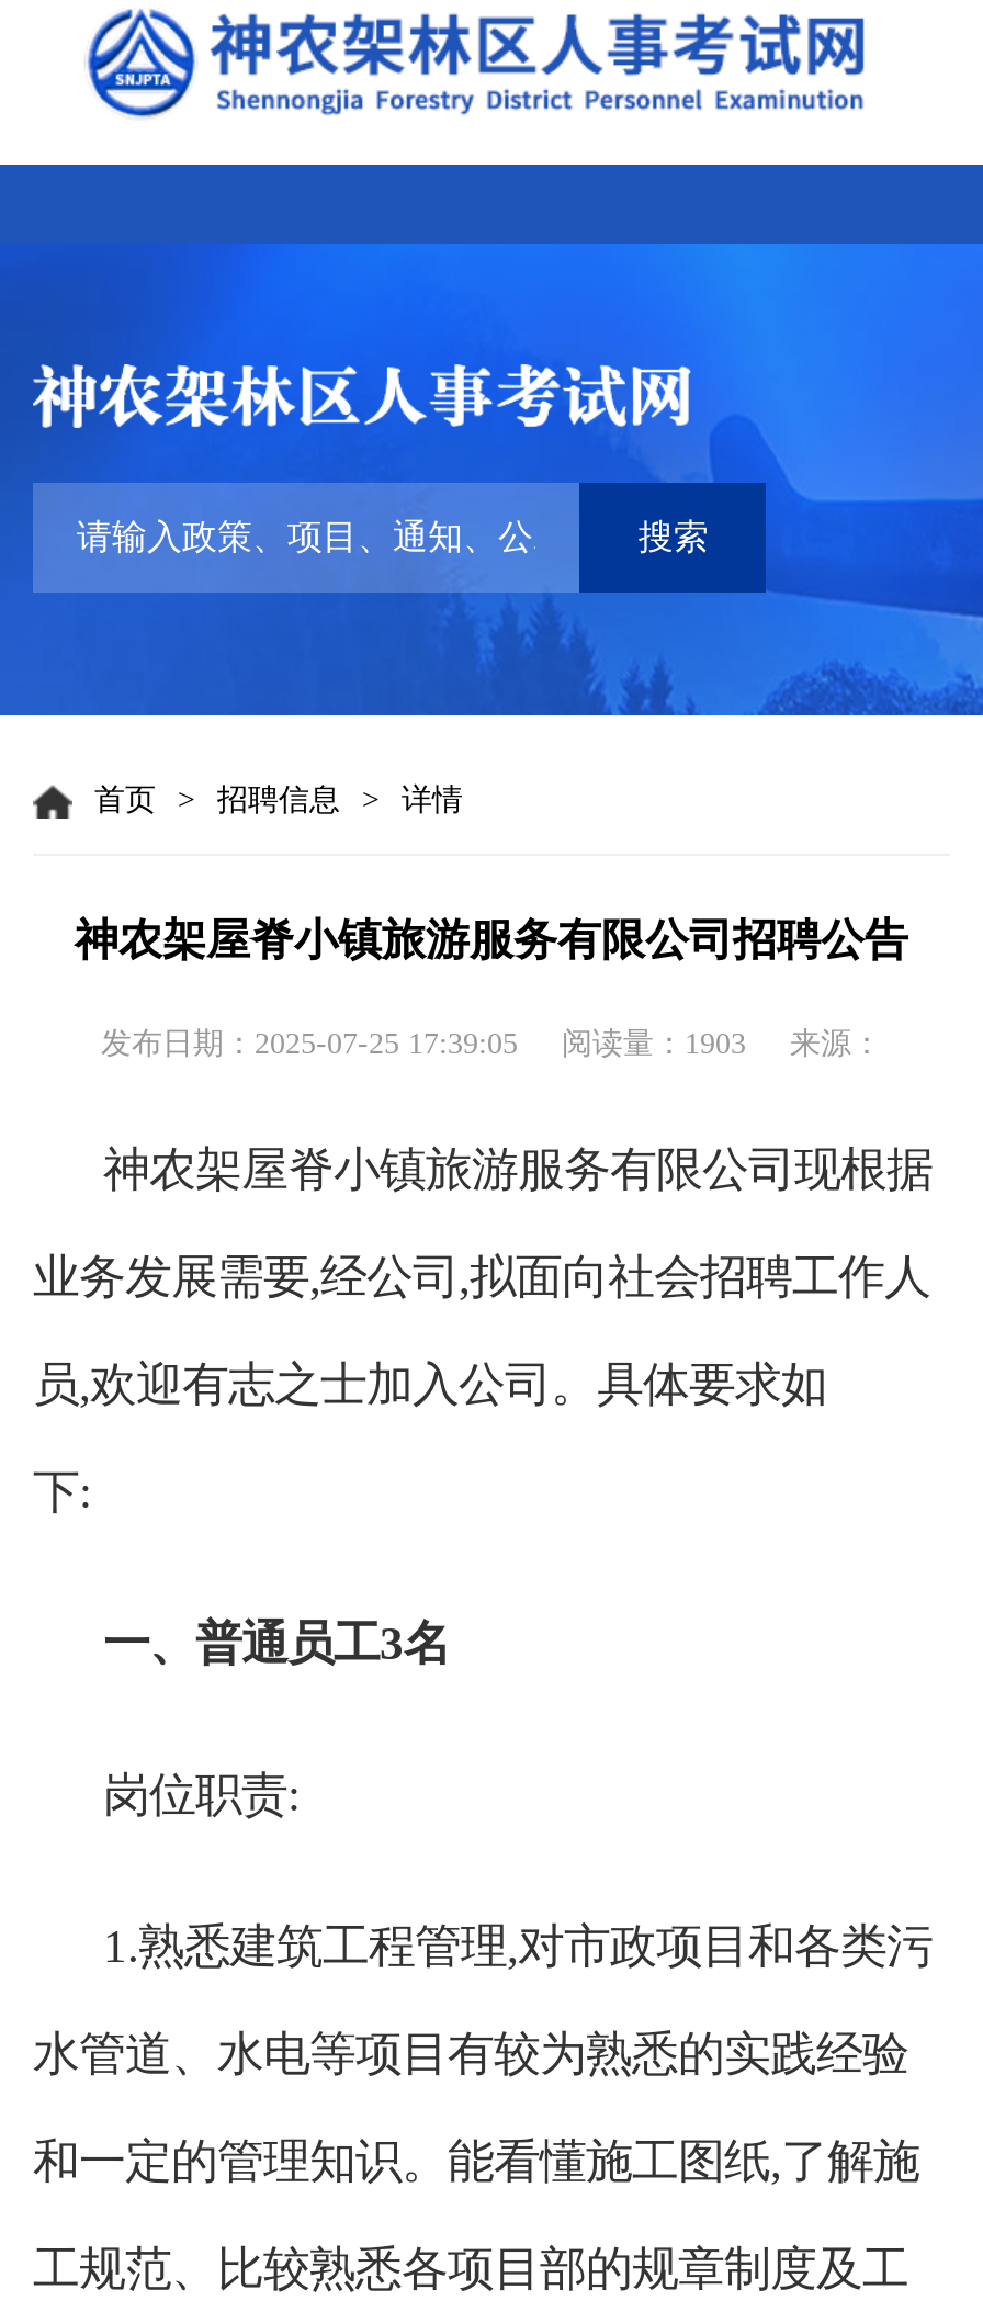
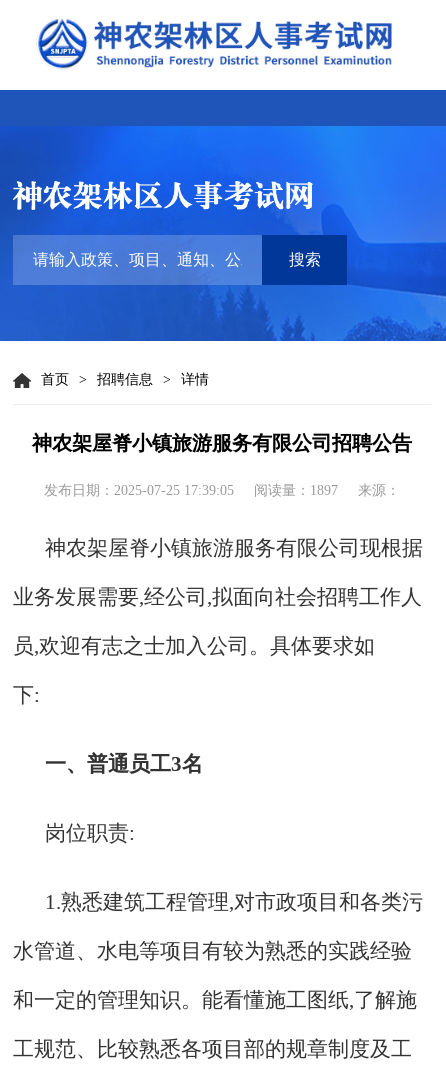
- 发布日期：2025-07-25 17:39:05 阅读量：1903 来源：
+ 发布日期：2025-07-25 17:39:05 阅读量：1897 来源：
